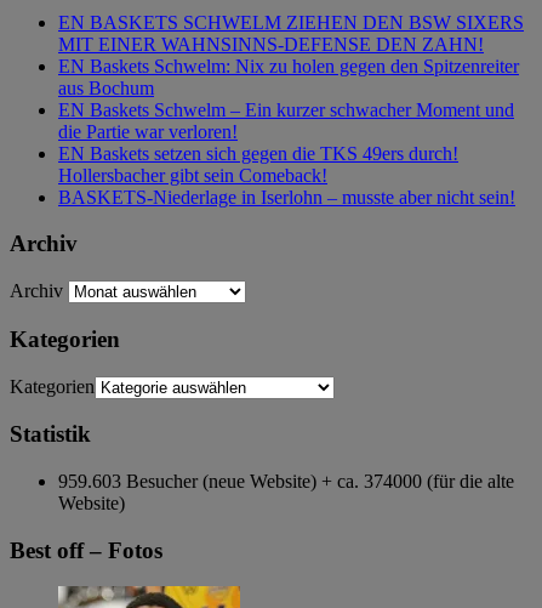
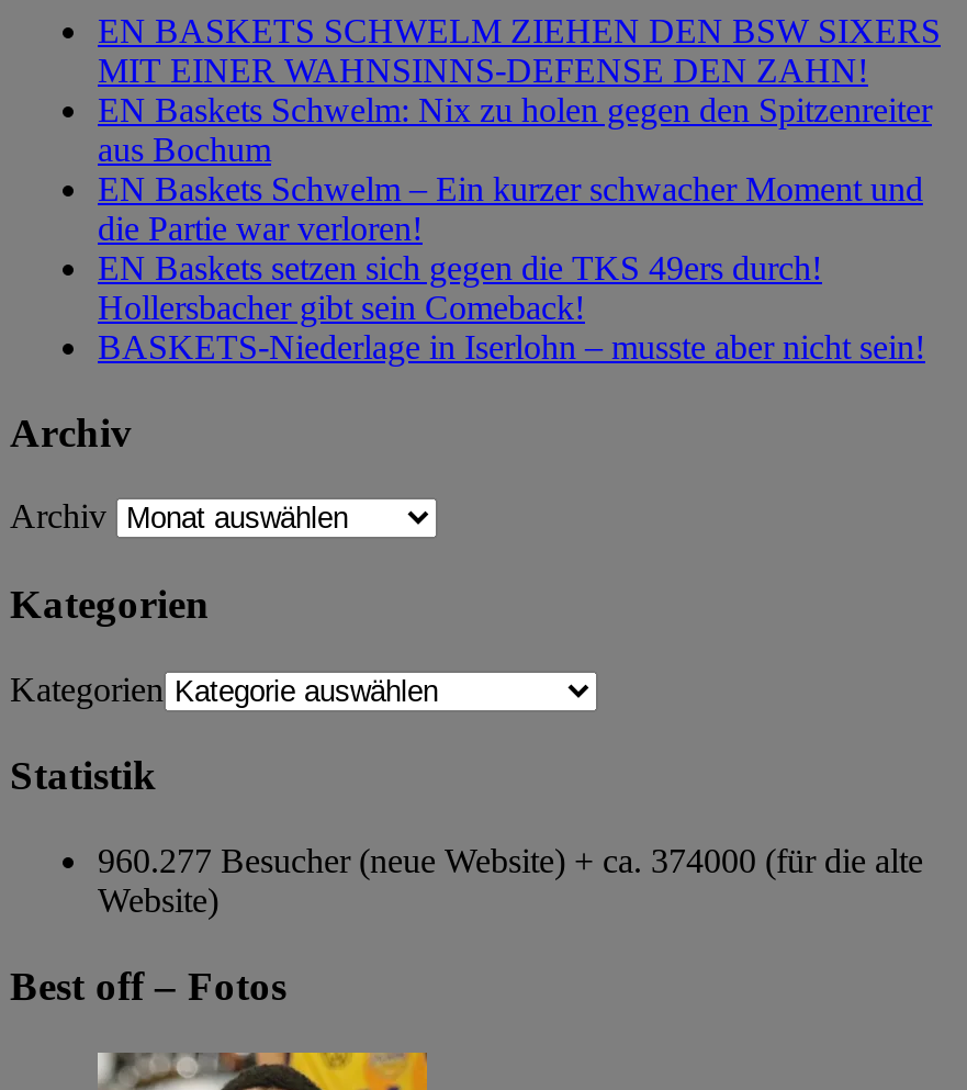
- 959.603 Besucher (neue Website) + ca. 374000 (für die alte
+ 960.277 Besucher (neue Website) + ca. 374000 (für die alte
